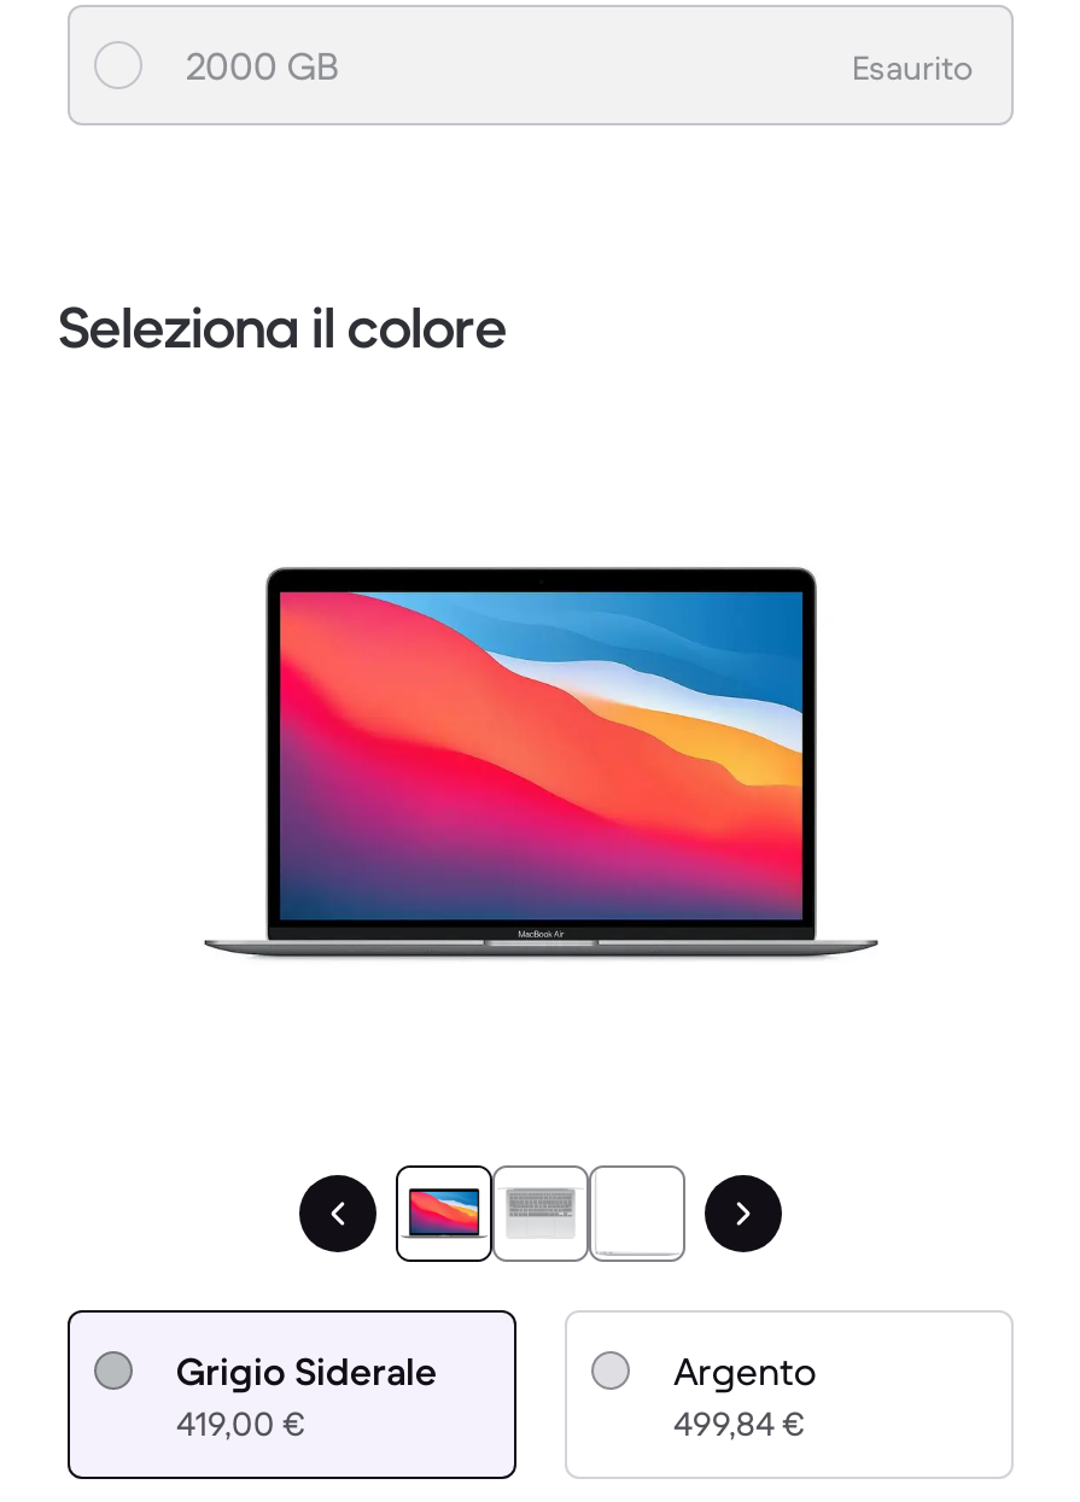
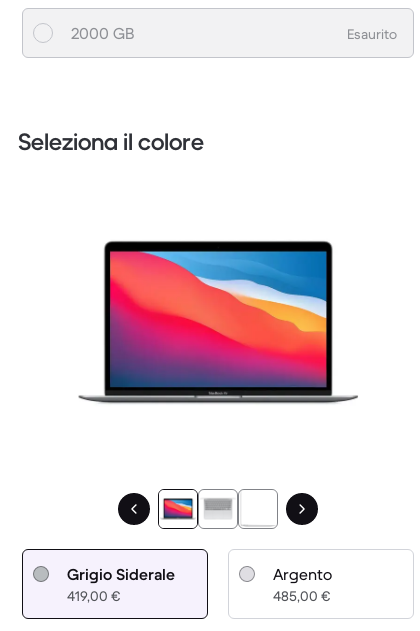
- 499,84 €
+ 485,00 €
